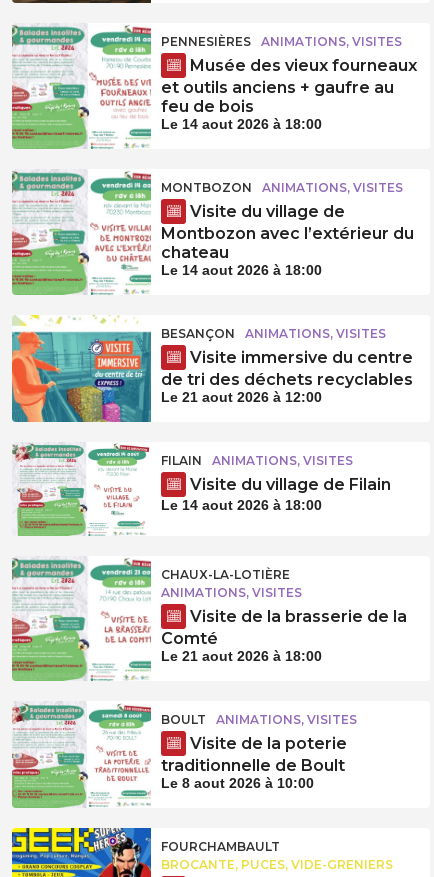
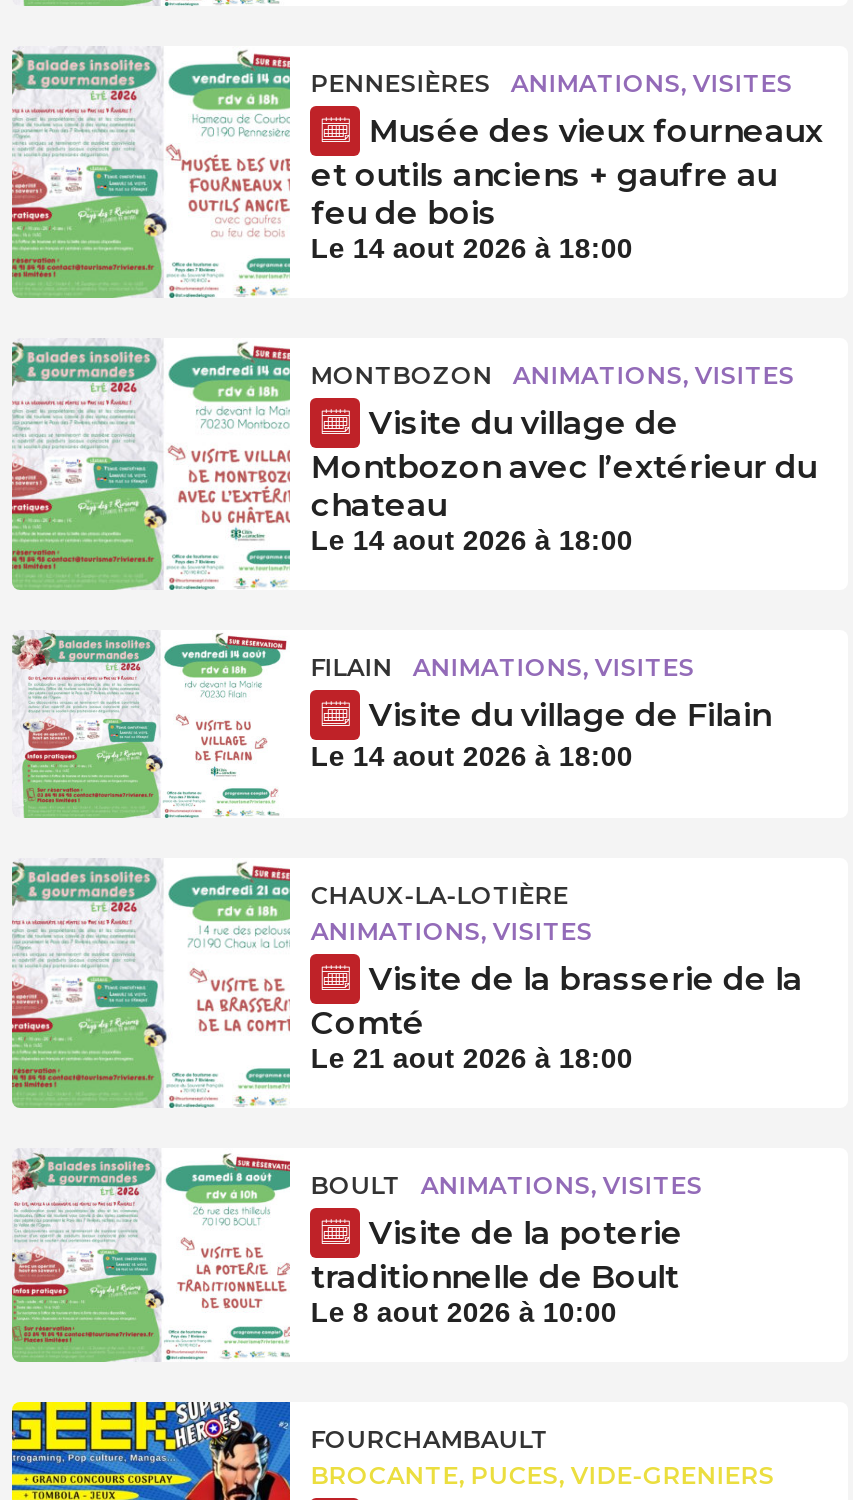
- [image]
- BESANÇON
- ANIMATIONS, VISITES
- Visite immersive du centre
- de tri des déchets recyclables
- Le 21 aout 2026 à 12:00
